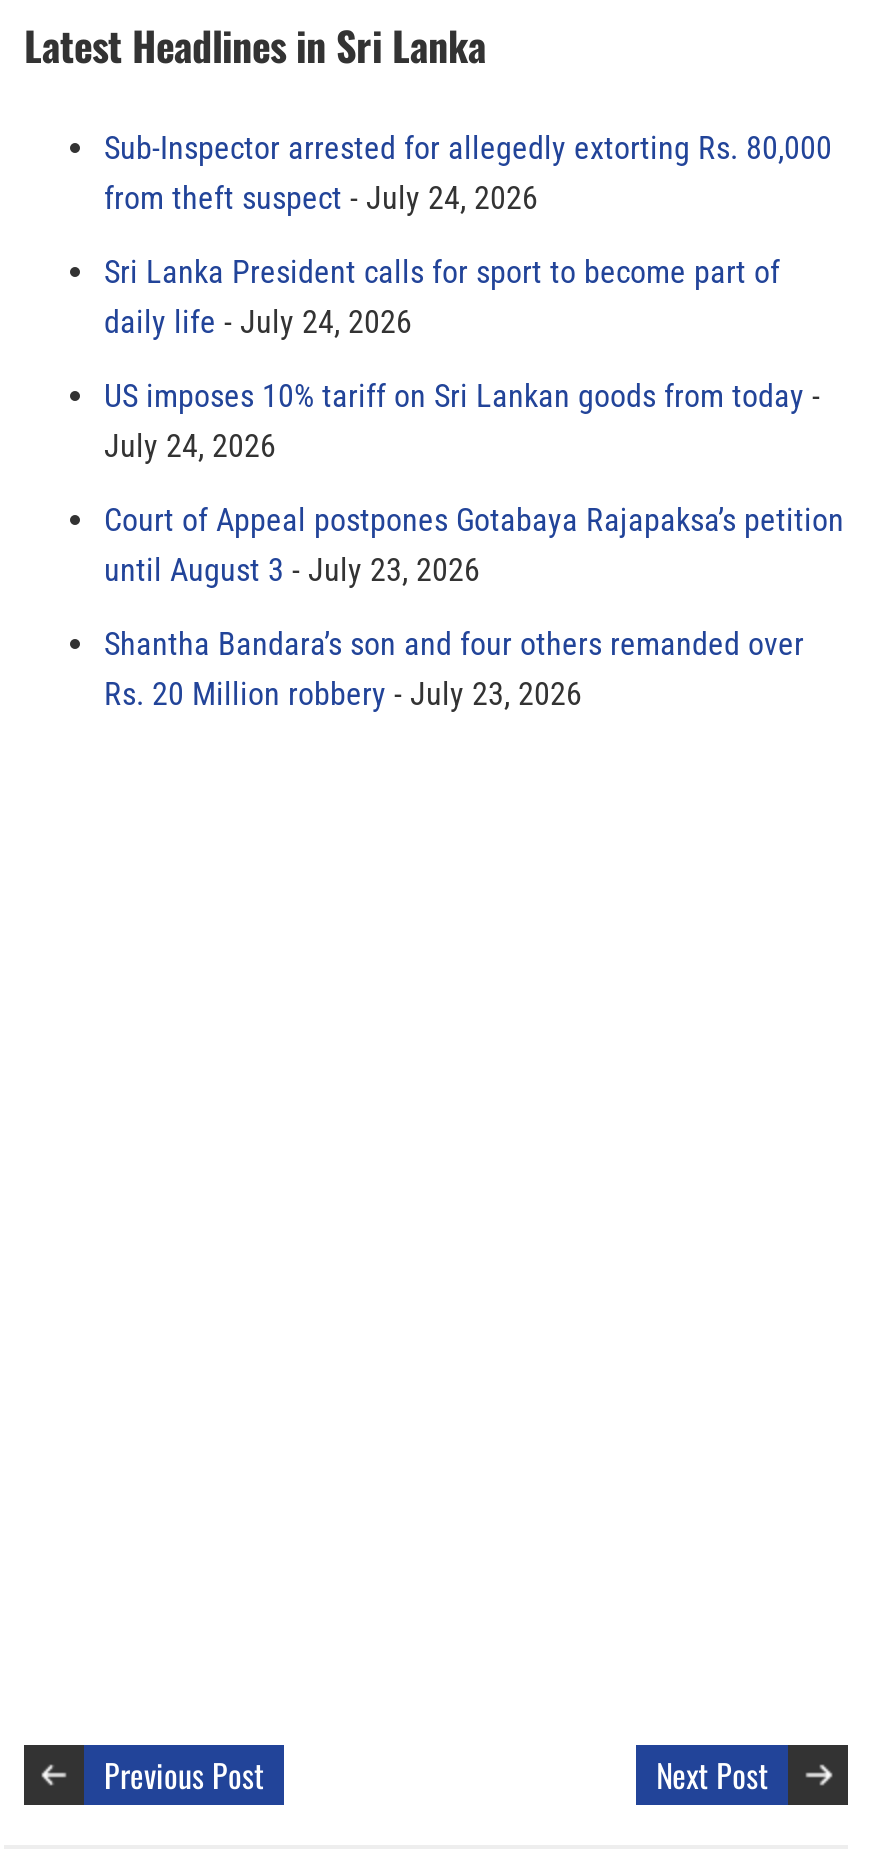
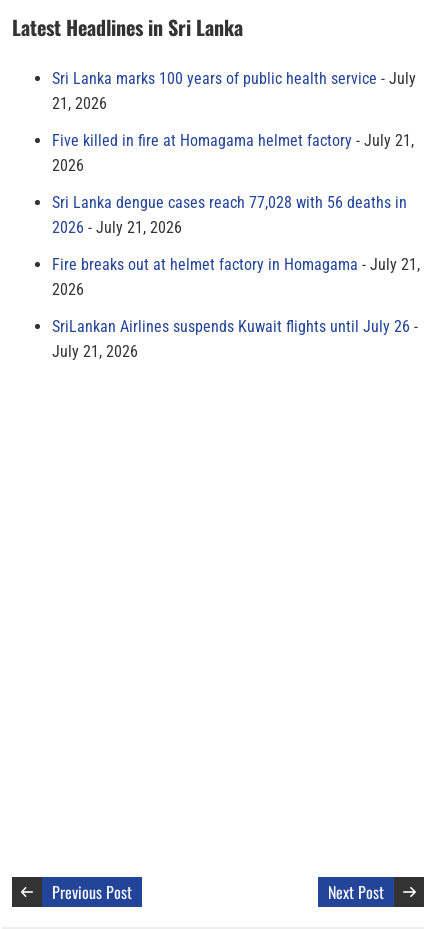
- Sub-Inspector arrested for allegedly extorting Rs. 80,000
- from theft suspect
- July 24, 2026
+ Sri Lanka marks 100 years of public health service
+ July
+ 21, 2026

- Sri Lanka President calls for sport to become part of
- daily life
- July 24, 2026
+ Five killed in fire at Homagama helmet factory
+ July 21,
+ 2026

- US imposes 10% tariff on Sri Lankan goods from today
- July 24, 2026
+ Sri Lanka dengue cases reach 77,028 with 56 deaths in
+ 2026
+ July 21, 2026

- Court of Appeal postpones Gotabaya Rajapaksa’s petition
- until August 3
- July 23, 2026
+ Fire breaks out at helmet factory in Homagama
+ July 21,
+ 2026

- Shantha Bandara’s son and four others remanded over
- Rs. 20 Million robbery
- July 23, 2026
+ SriLankan Airlines suspends Kuwait flights until July 26
+ July 21, 2026
